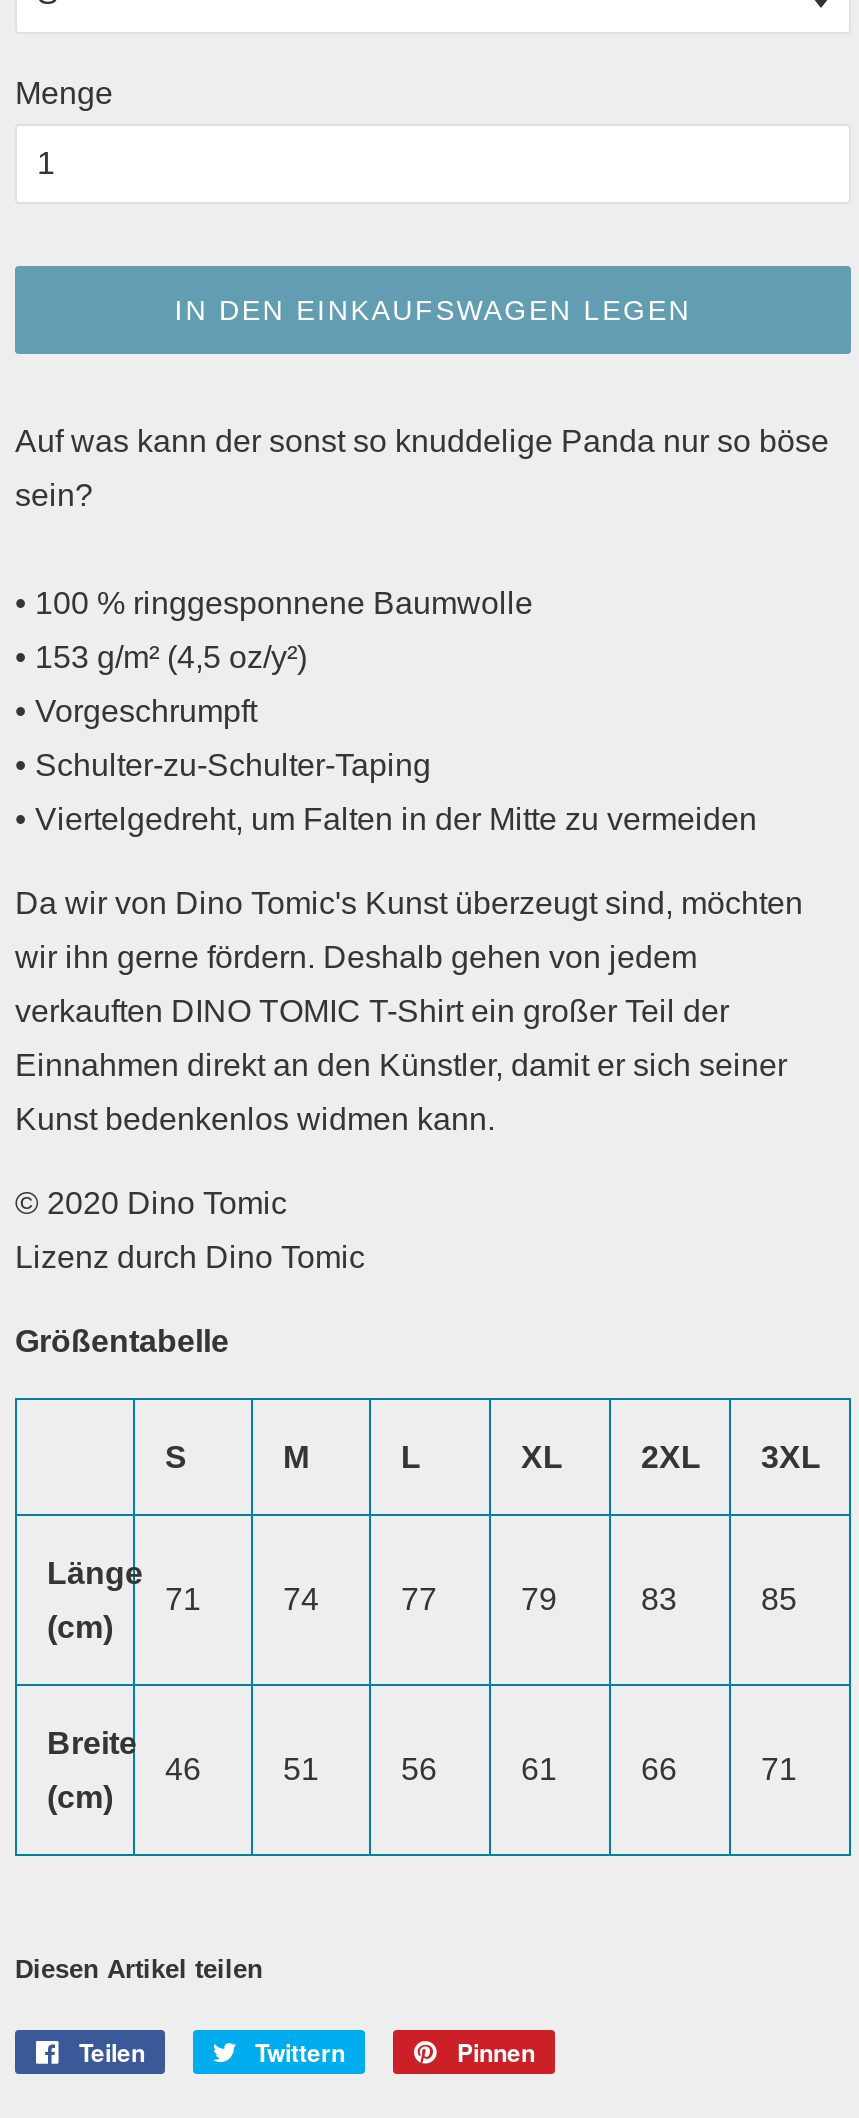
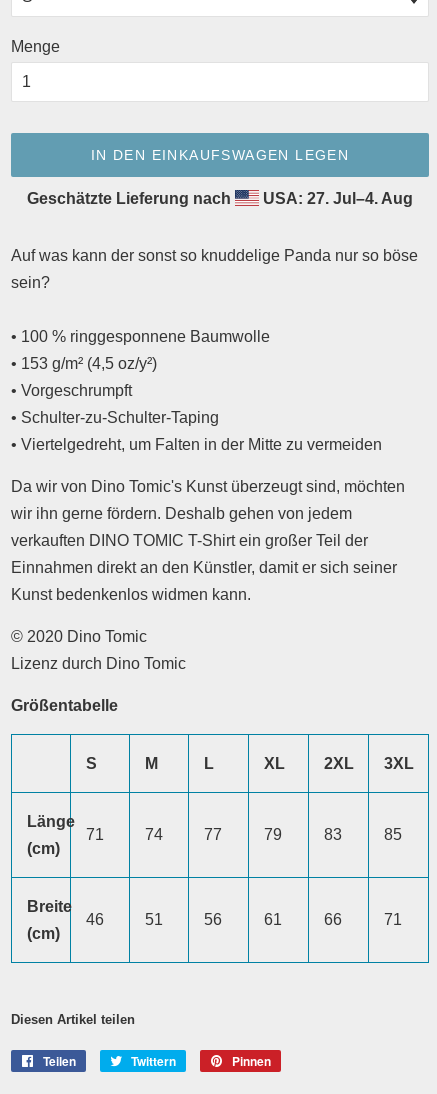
+ Geschätzte Lieferung nach
+ USA: 27. Jul–4. Aug
